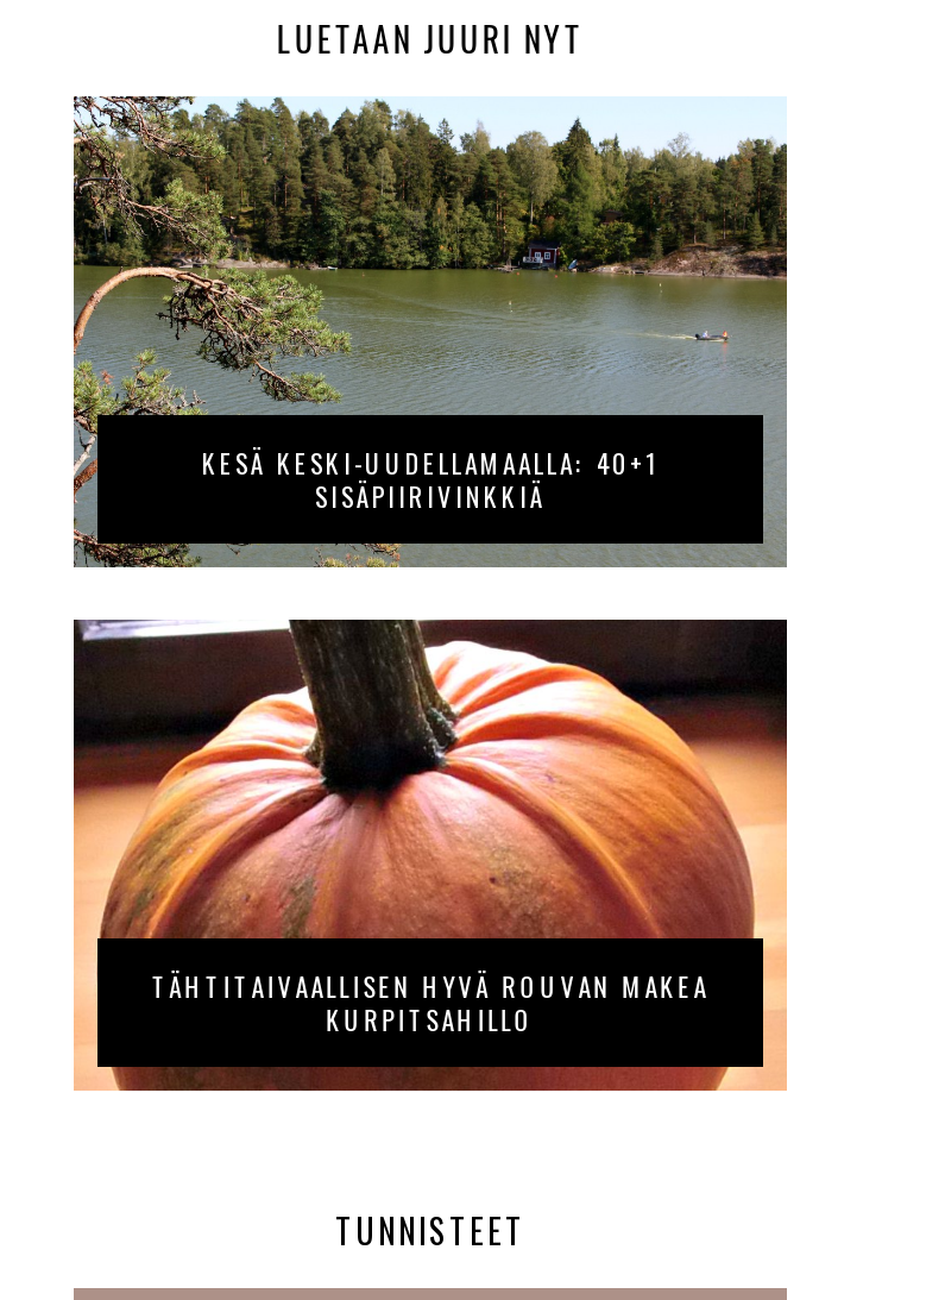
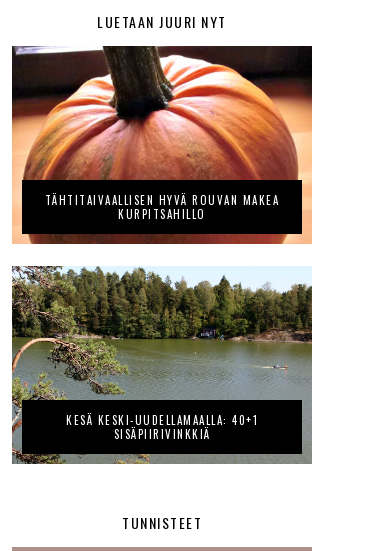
moved down: [image] | KESÄ KESKI-UUDELLAMAALLA: 40+1 | SISÄPIIRIVINKKIÄ

moved up: [image] | TÄHTITAIVAALLISEN HYVÄ ROUVAN MAKEA | KURPITSAHILLO
